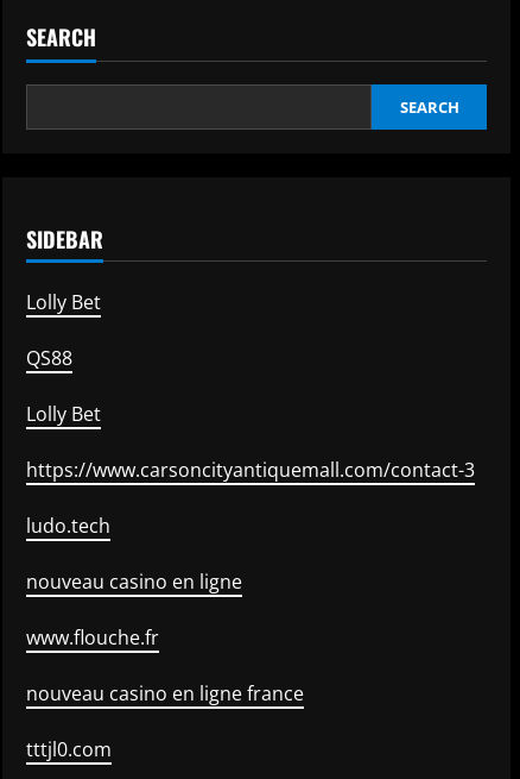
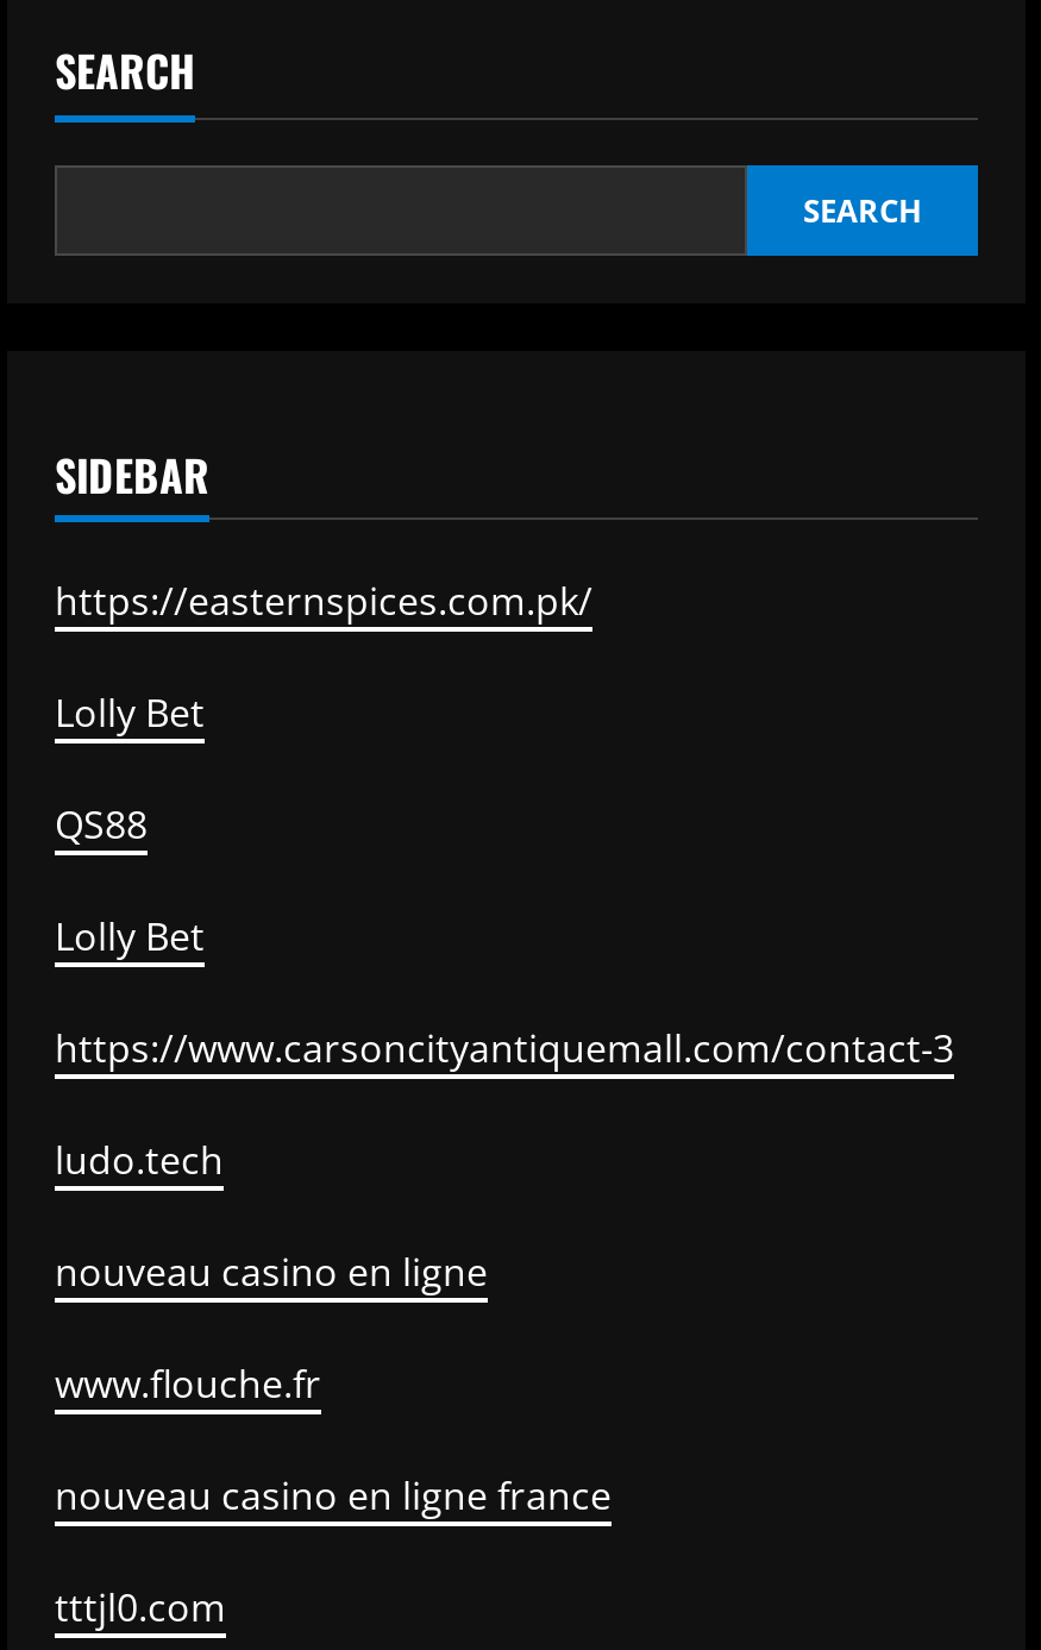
+ https://easternspices.com.pk/
